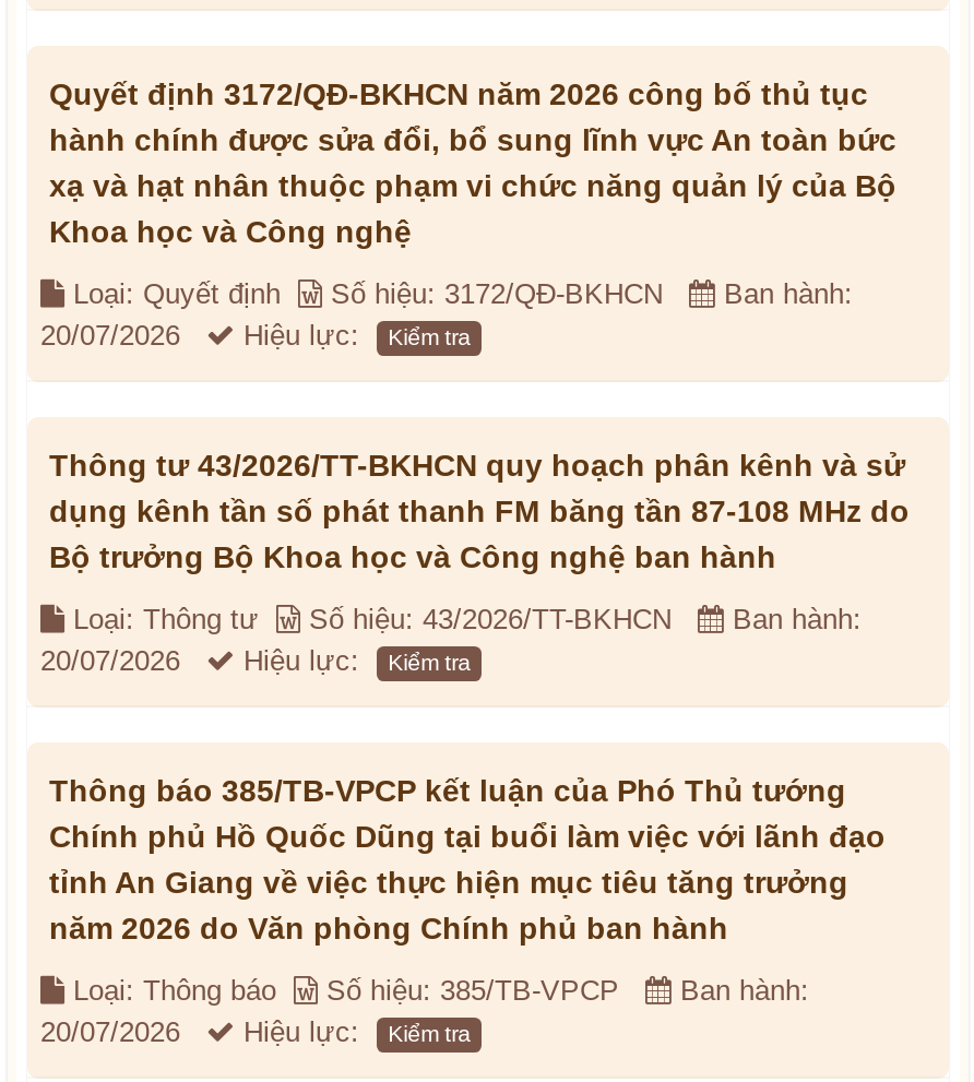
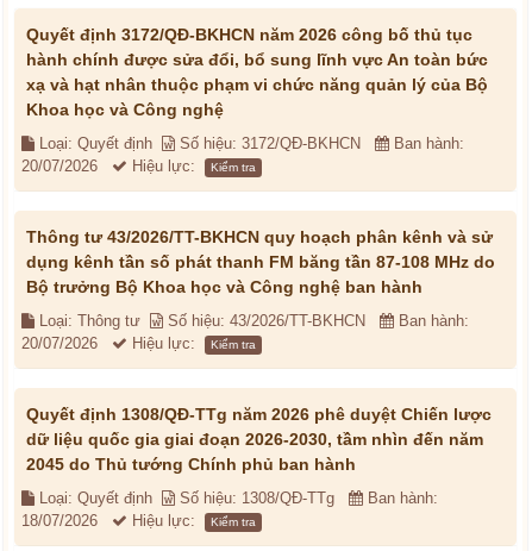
- Thông báo 385/TB-VPCP kết luận của Phó Thủ tướng
- Chính phủ Hồ Quốc Dũng tại buổi làm việc với lãnh đạo
- tỉnh An Giang về việc thực hiện mục tiêu tăng trưởng
- năm 2026 do Văn phòng Chính phủ ban hành
+ Quyết định 1308/QĐ-TTg năm 2026 phê duyệt Chiến lược
+ dữ liệu quốc gia giai đoạn 2026-2030, tầm nhìn đến năm
+ 2045 do Thủ tướng Chính phủ ban hành

- Loại: Thông báo
- Số hiệu: 385/TB-VPCP
+ Loại: Quyết định
+ Số hiệu: 1308/QĐ-TTg

- 20/07/2026 Hiệu lực: Kiểm tra
+ 18/07/2026 Hiệu lực: Kiểm tra
